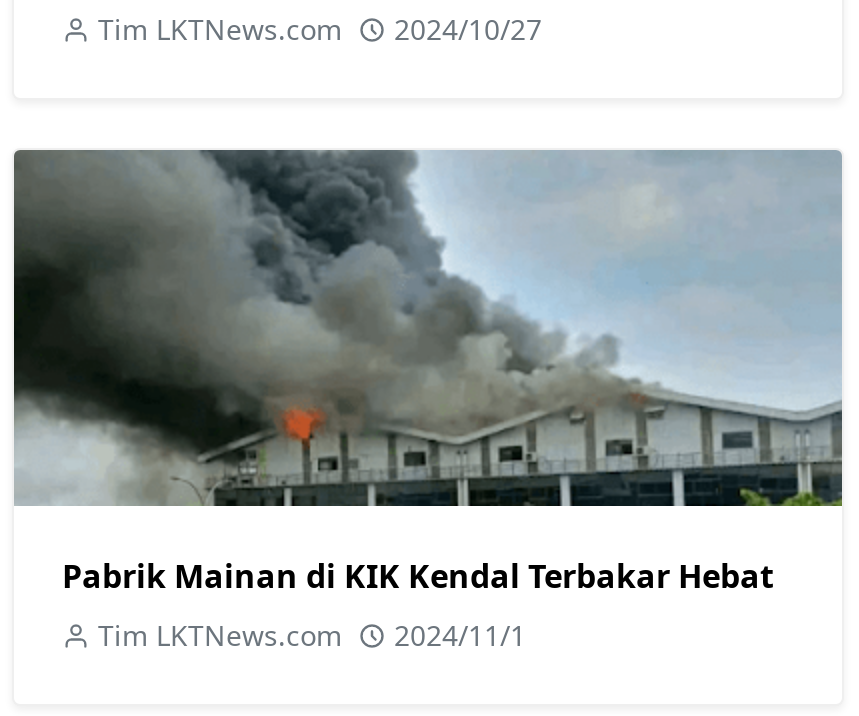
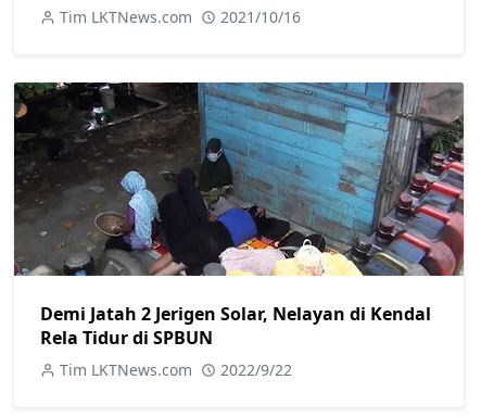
- Tim LKTNews.com 2024/10/27
+ Tim LKTNews.com 2021/10/16

- [image]
- Pabrik Mainan di KIK Kendal Terbakar Hebat
+ [image]
+ Demi Jatah 2 Jerigen Solar, Nelayan di Kendal
+ Rela Tidur di SPBUN

- Tim LKTNews.com 2024/11/1
+ Tim LKTNews.com 2022/9/22
